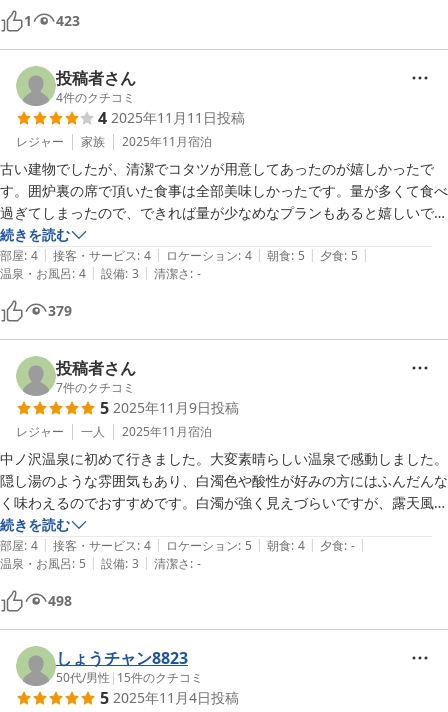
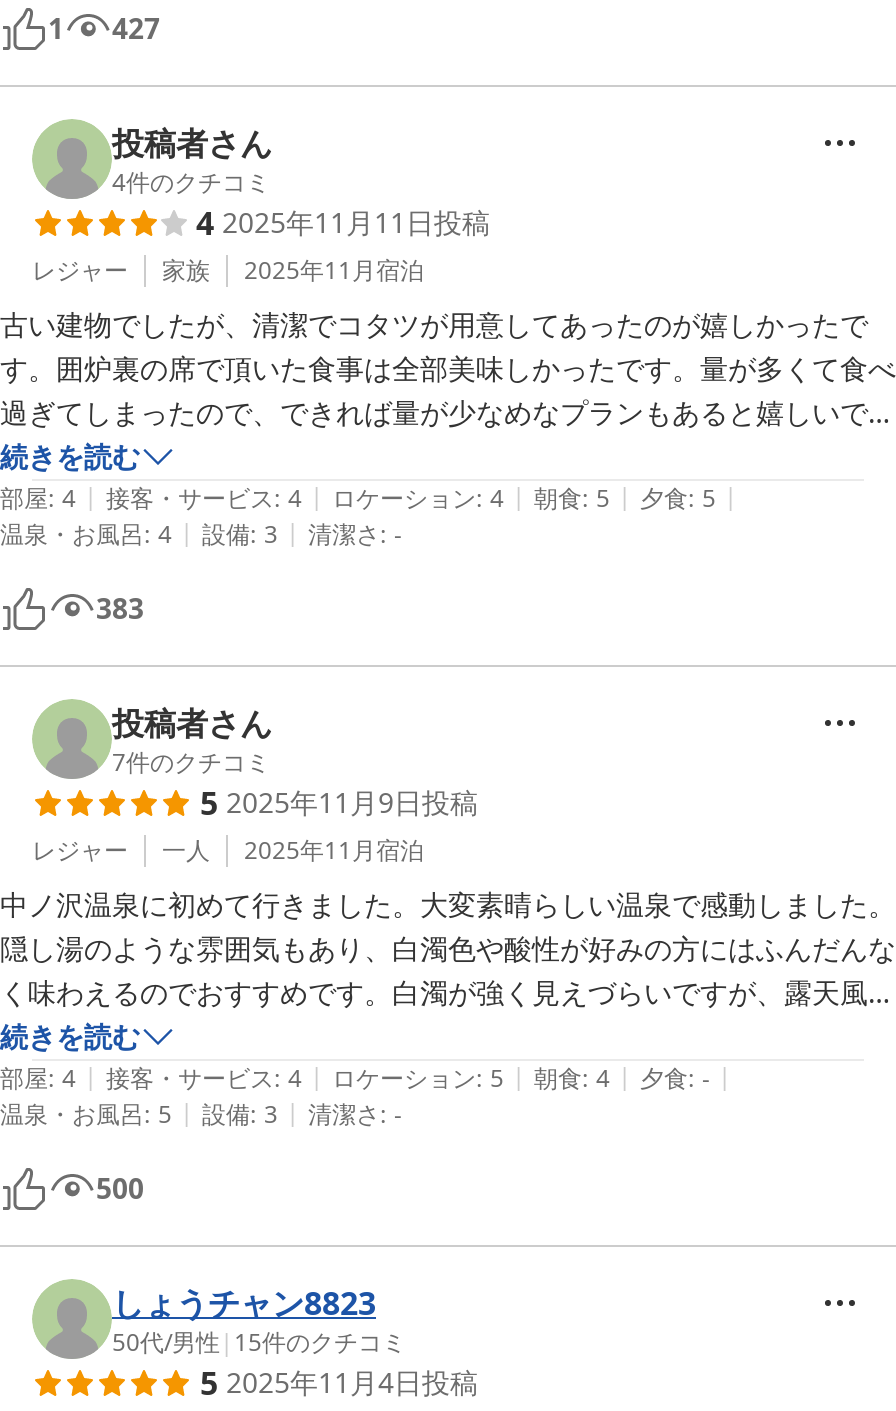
- 1 423
+ 1 427

- 379
+ 383

- 498
+ 500
